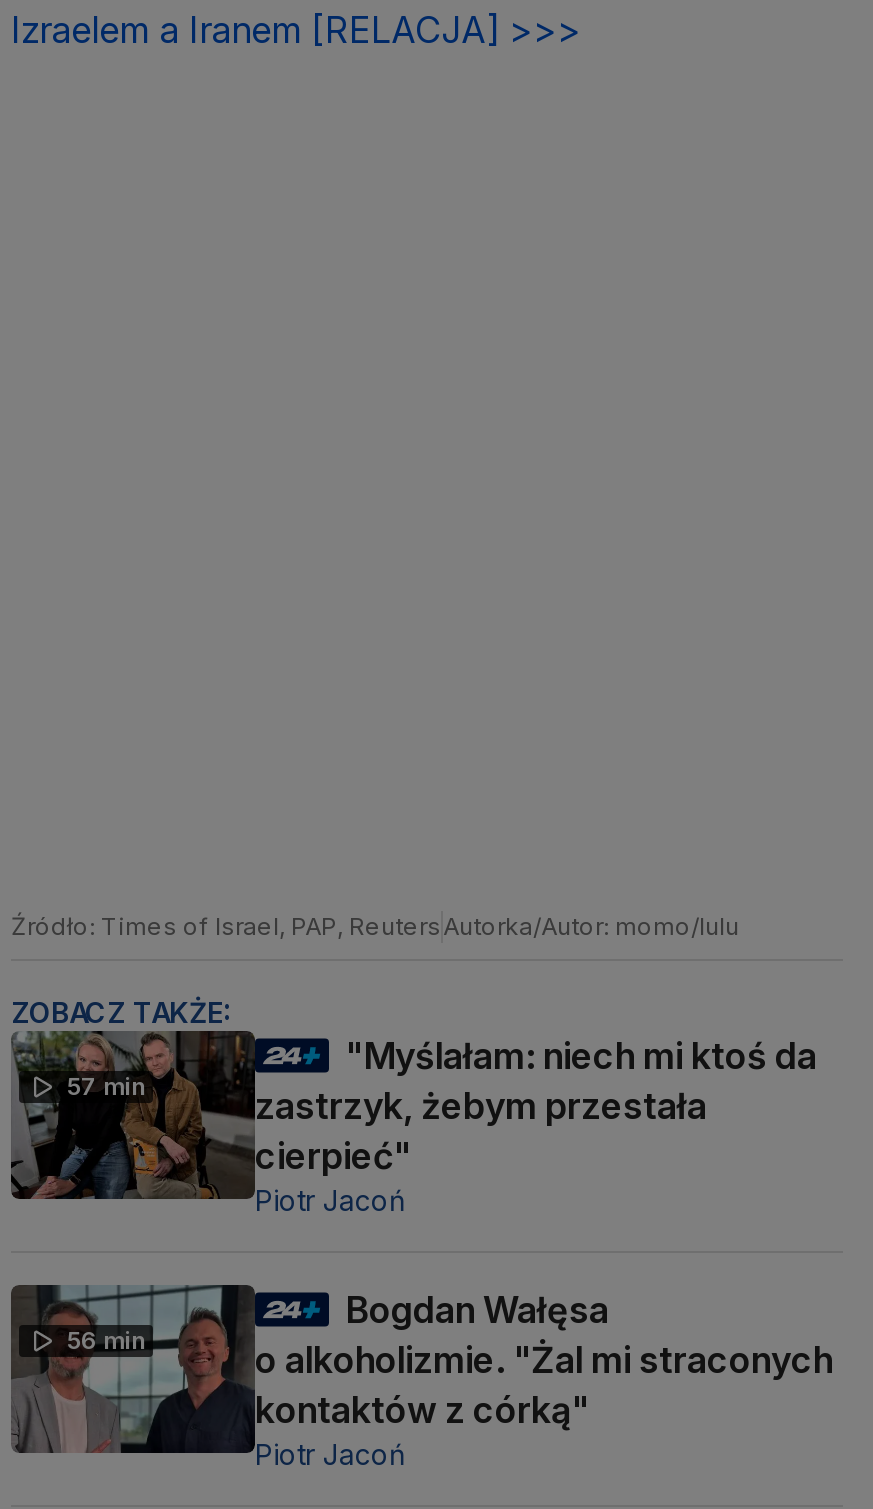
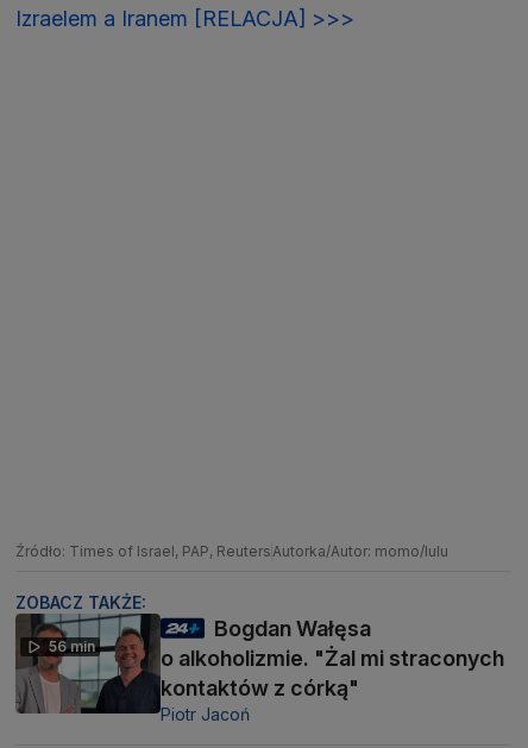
- [image]
- 57 min

- "Myślałam: niech mi ktoś da
- zastrzyk, żebym przestała
- cierpieć"
- Piotr Jacoń
